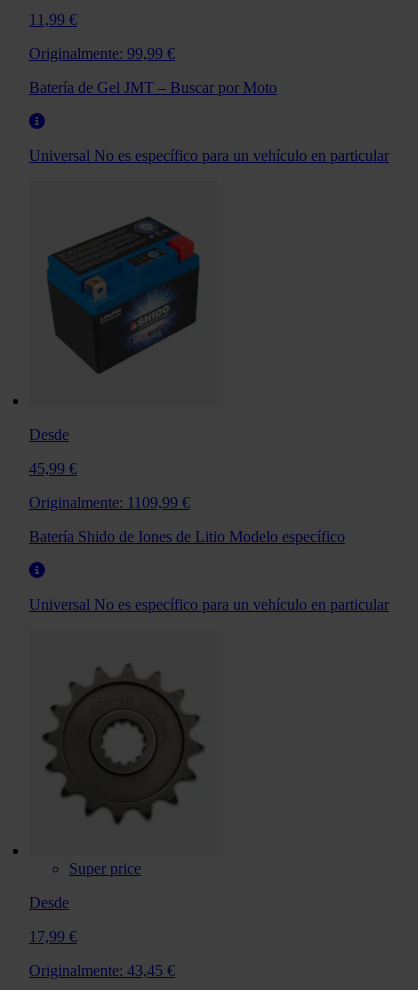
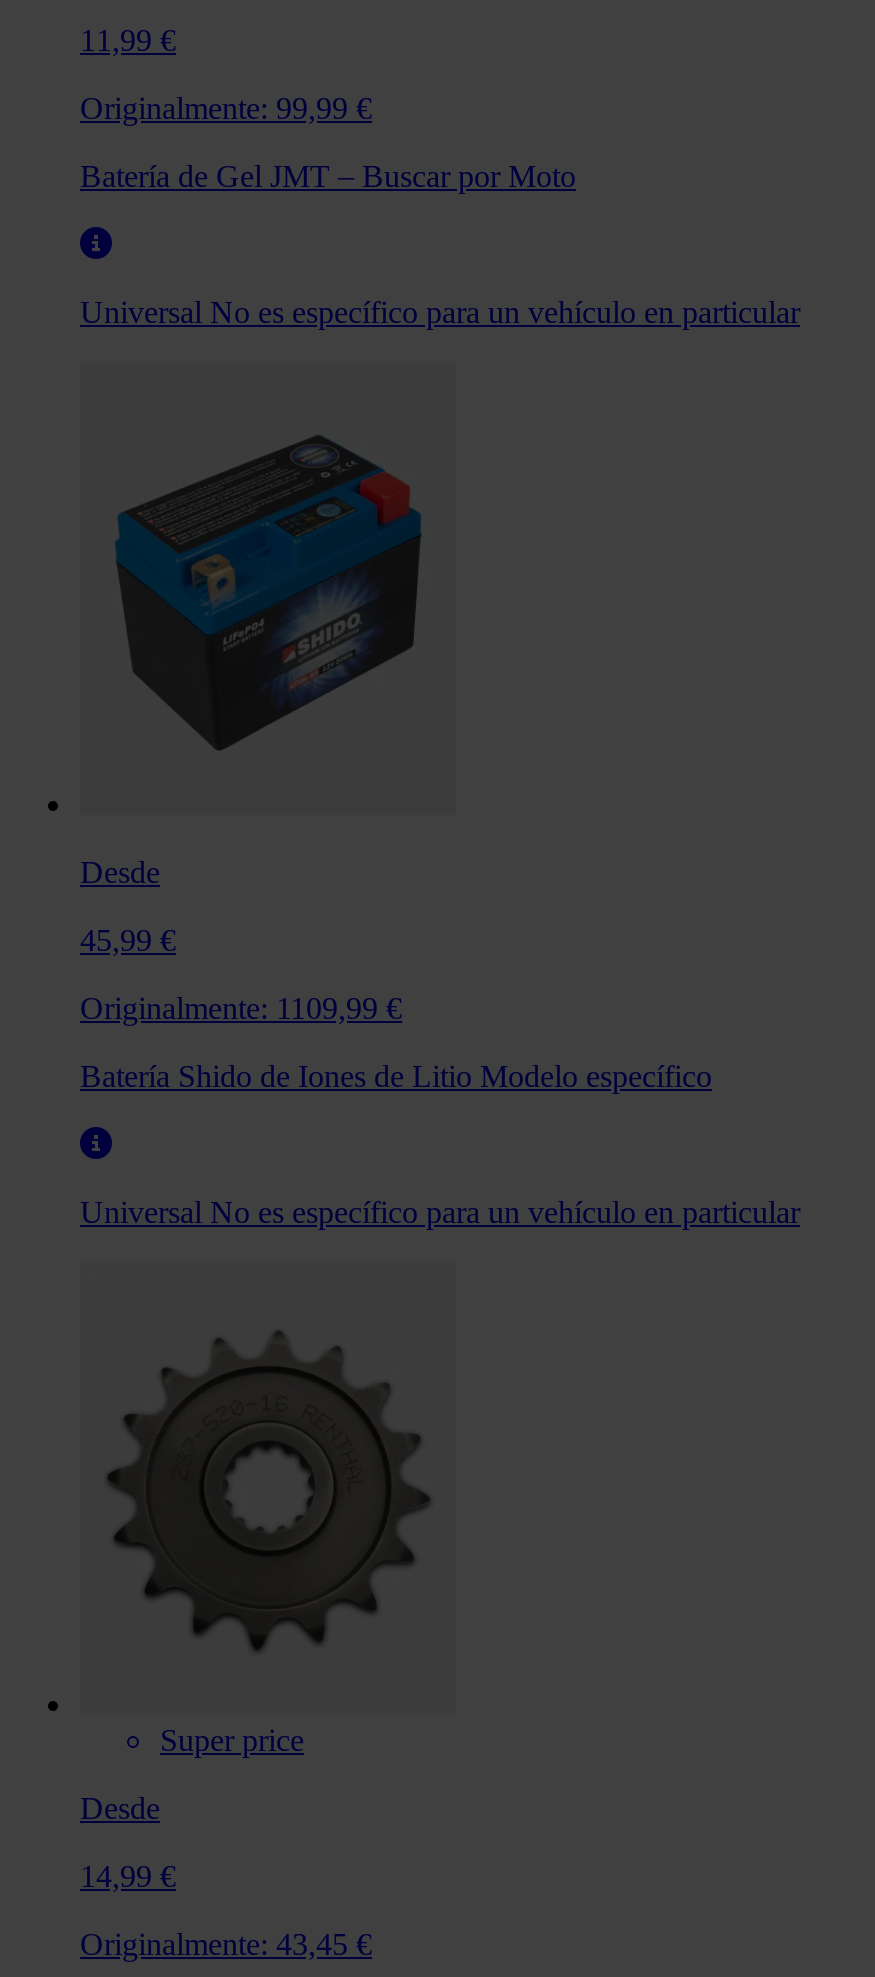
- 17,99 €
+ 14,99 €
